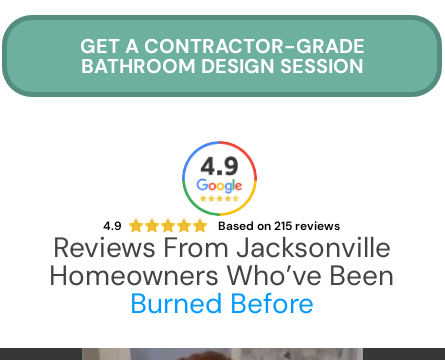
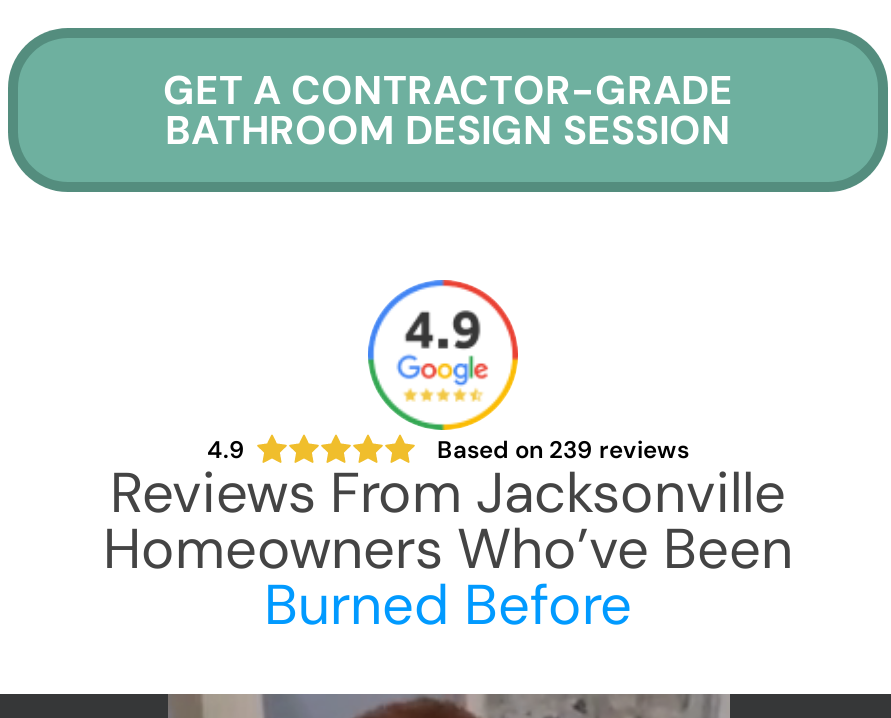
- Based on 215 reviews
+ Based on 239 reviews
